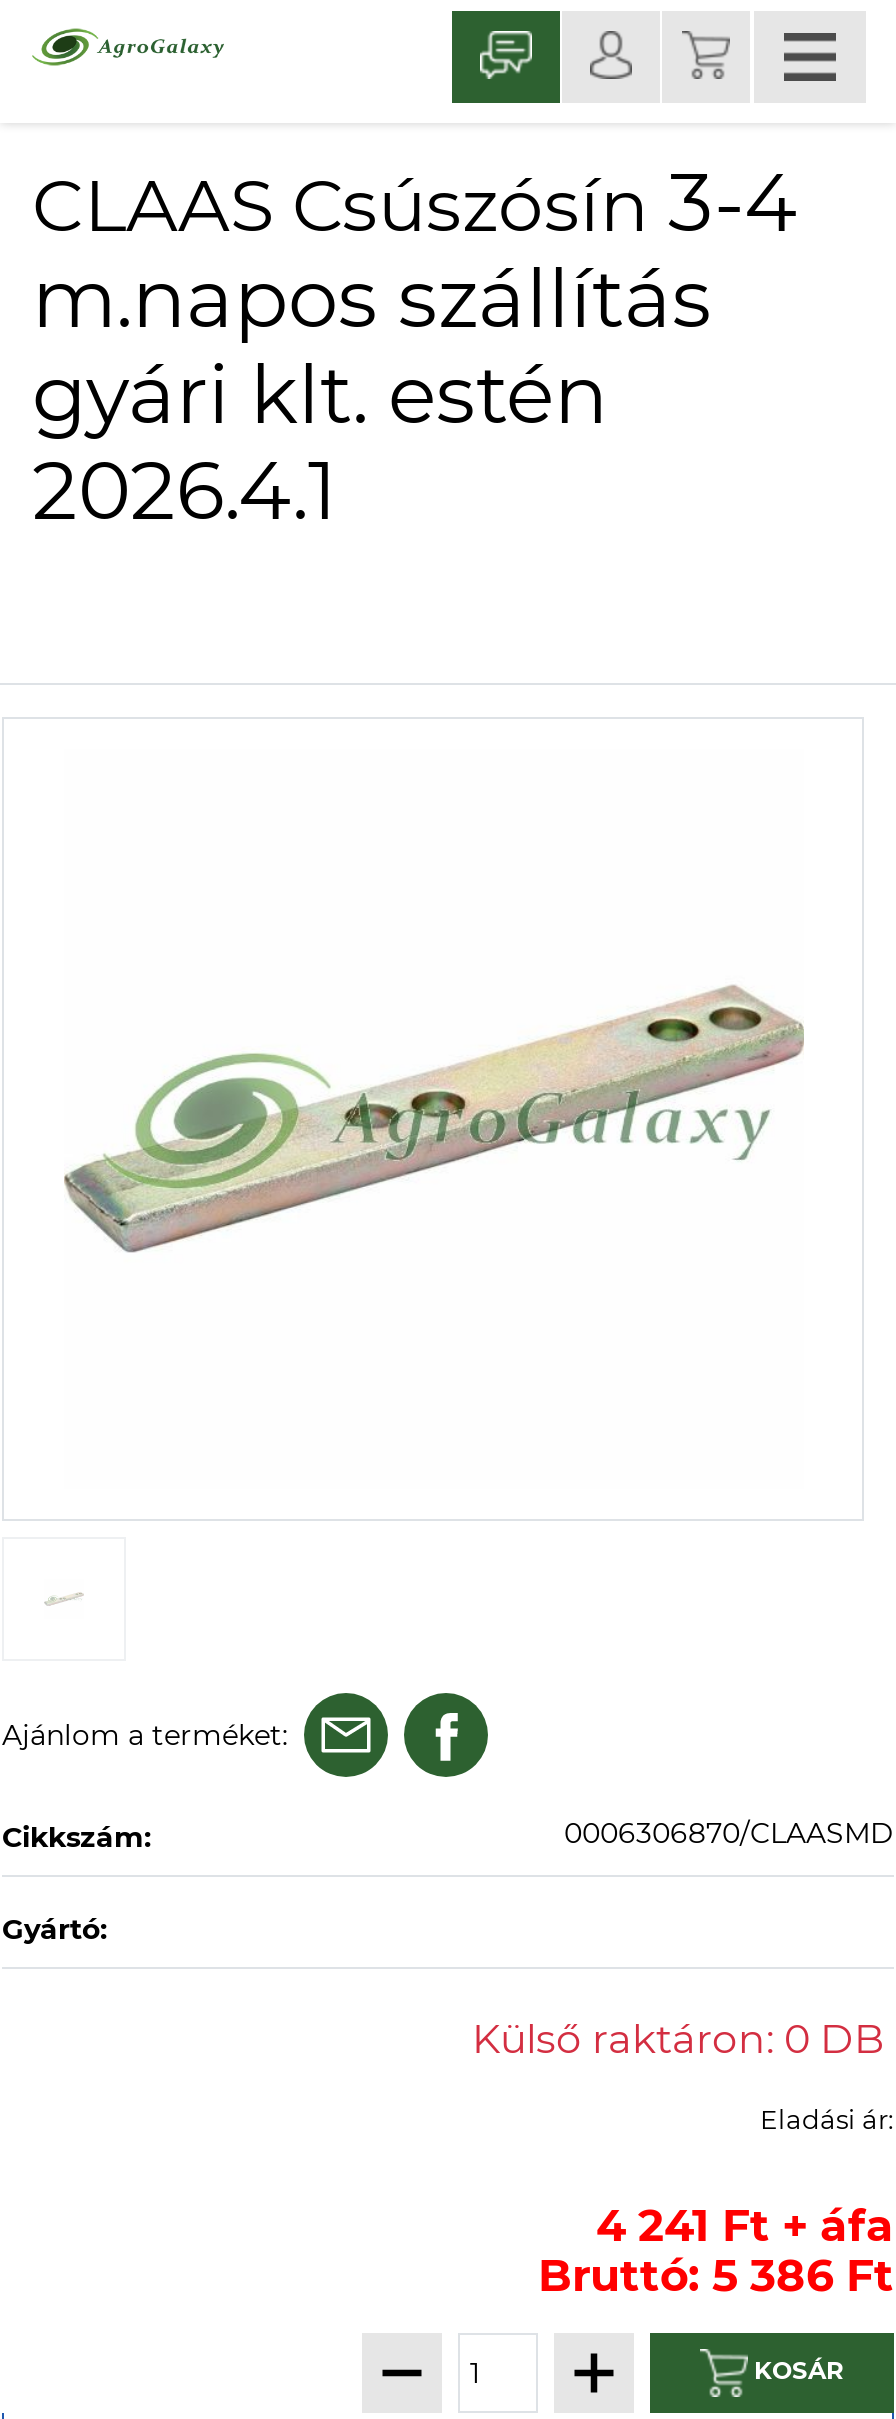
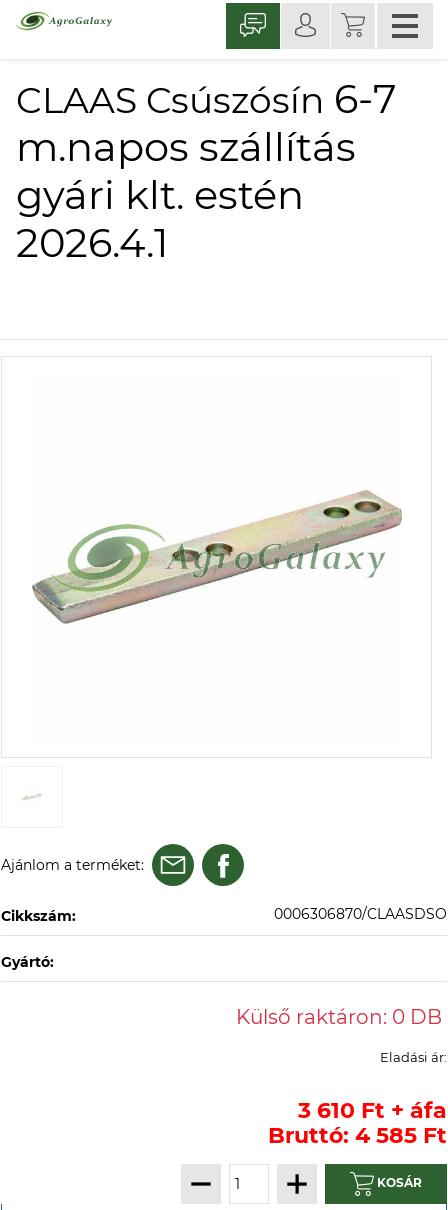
- CLAAS Csúszósín 3-4
+ CLAAS Csúszósín 6-7

- 0006306870/CLAASMD
+ 0006306870/CLAASDSO

- 4 241 Ft + áfa
+ 3 610 Ft + áfa

- Bruttó: 5 386 Ft
+ Bruttó: 4 585 Ft
